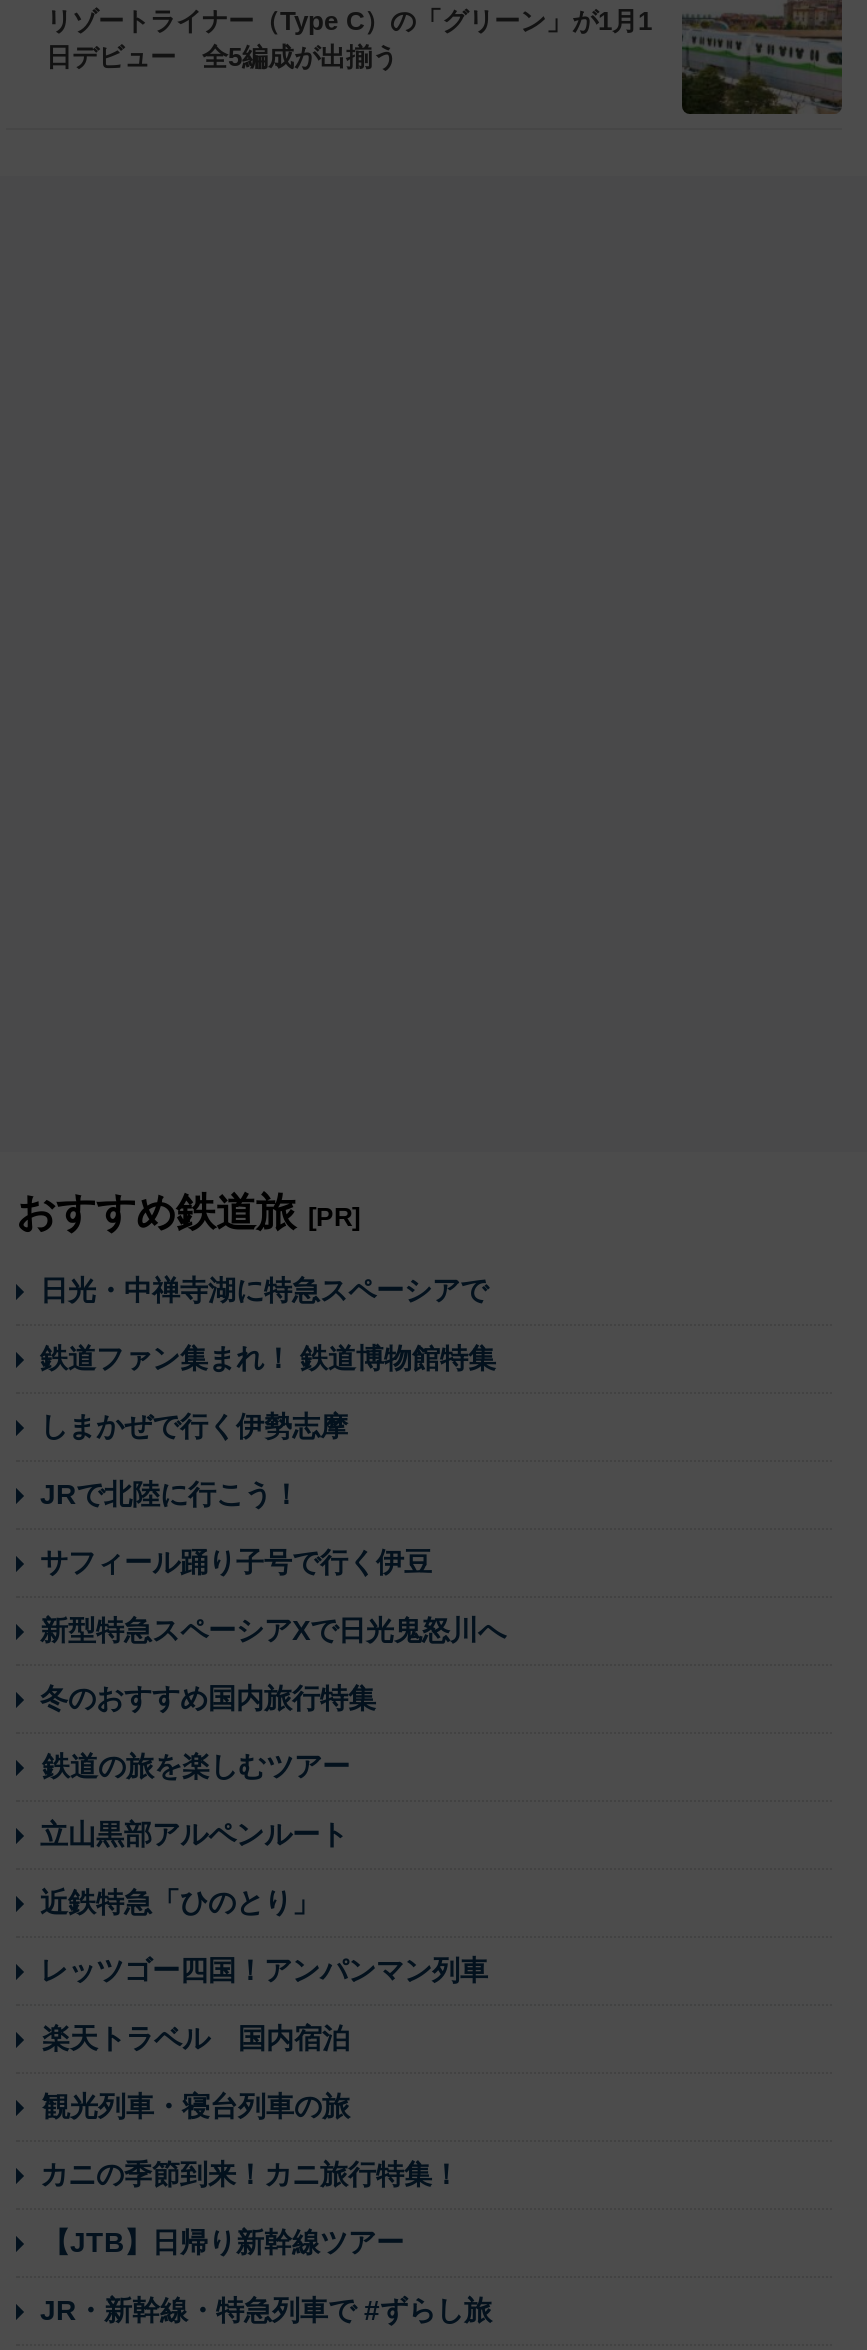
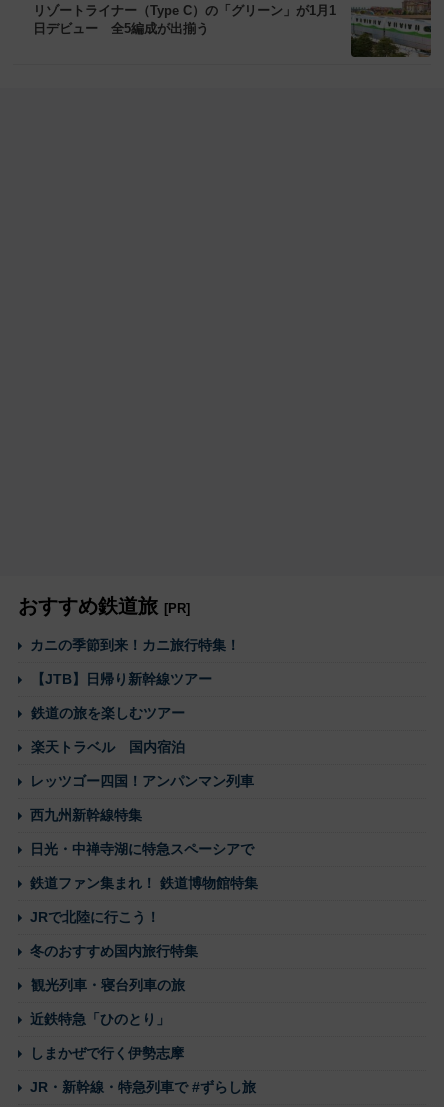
moved down: 日光・中禅寺湖に特急スペーシアで | 鉄道ファン集まれ！ 鉄道博物館特集 | JRで北陸に行こう！ | 冬のおすすめ国内旅行特集 | 観光列車・寝台列車の旅 | 近鉄特急「ひのとり」 | しまかぜで行く伊勢志摩

- サフィール踊り子号で行く伊豆
- 新型特急スペーシアXで日光鬼怒川へ
- 立山黒部アルペンルート

moved down: 鉄道の旅を楽しむツアー | 楽天トラベル 国内宿泊 | レッツゴー四国！アンパンマン列車

moved up: カニの季節到来！カニ旅行特集！ | 【JTB】日帰り新幹線ツアー

+ 西九州新幹線特集
